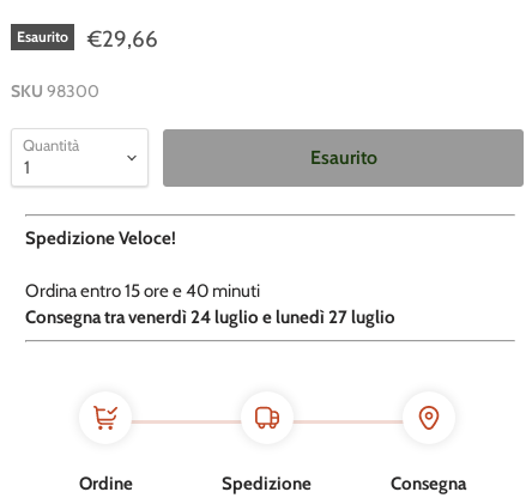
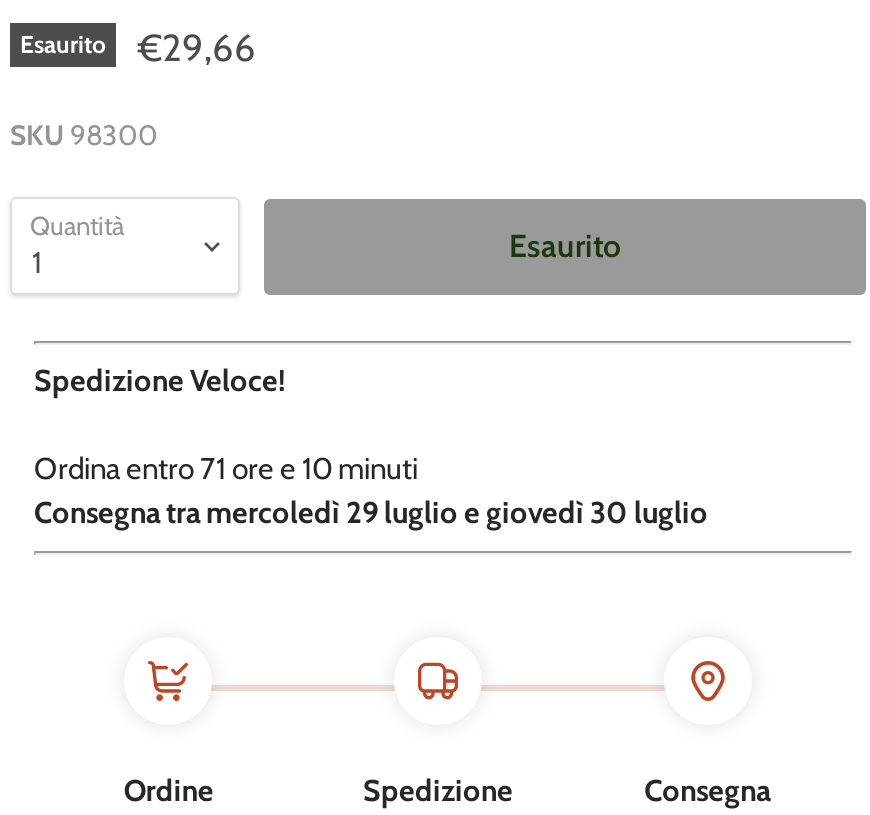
- Ordina entro 15 ore e 40 minuti
+ Ordina entro 71 ore e 10 minuti

- Consegna tra venerdì 24 luglio e lunedì 27 luglio
+ Consegna tra mercoledì 29 luglio e giovedì 30 luglio
